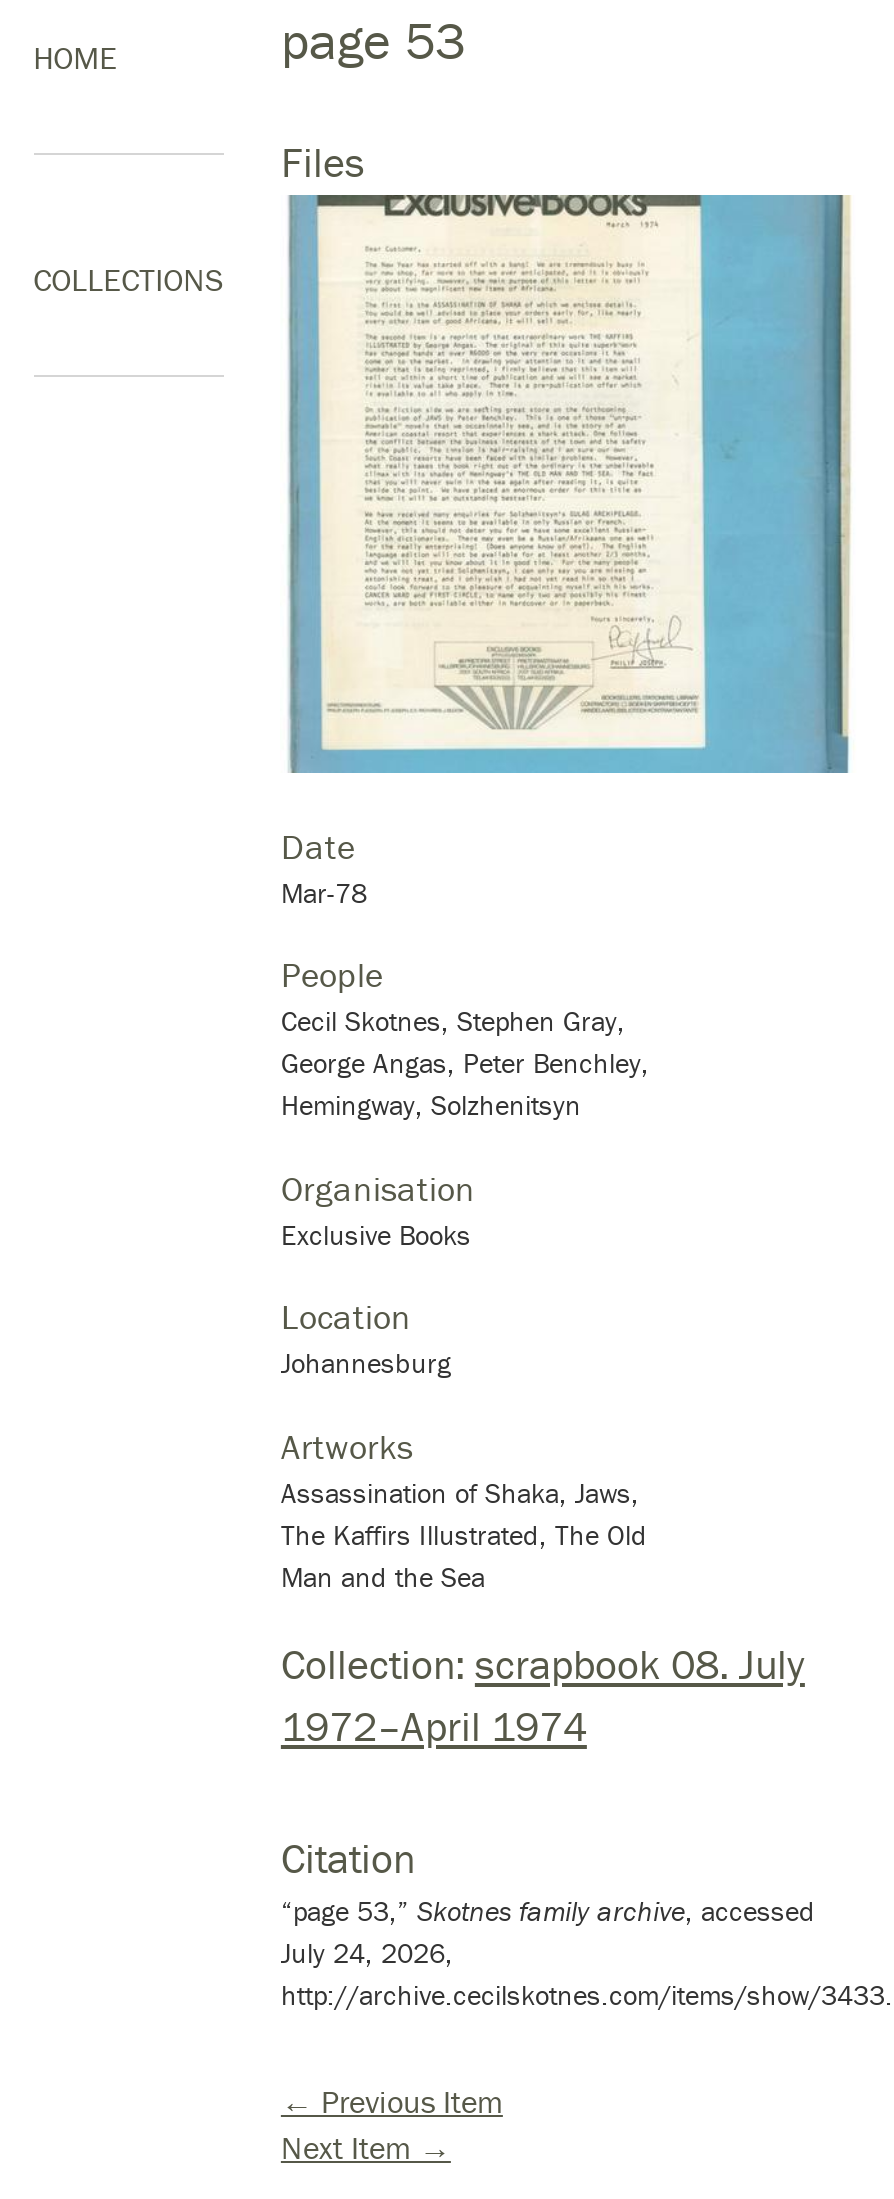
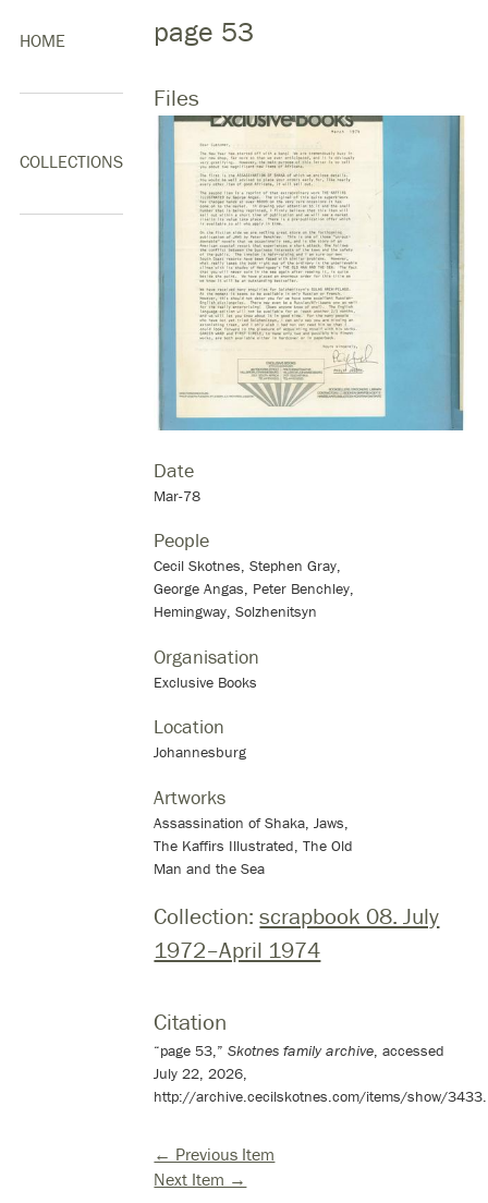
- July 24, 2026,
+ July 22, 2026,
